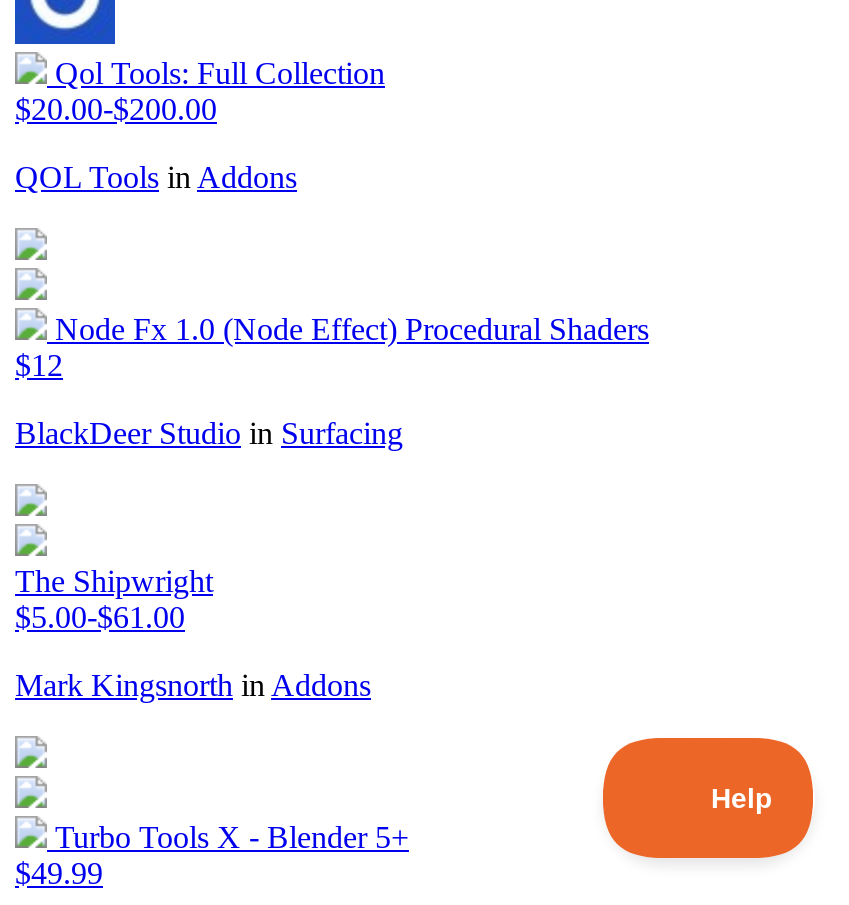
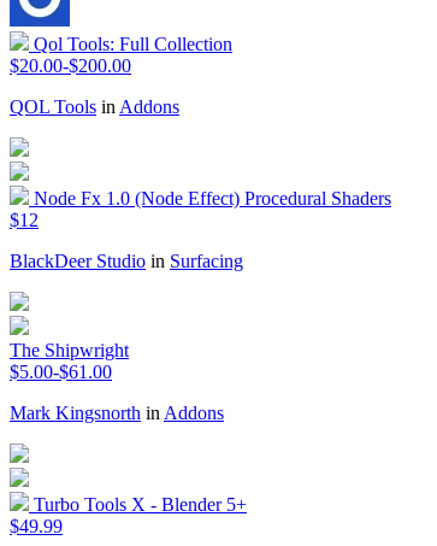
- [image]
